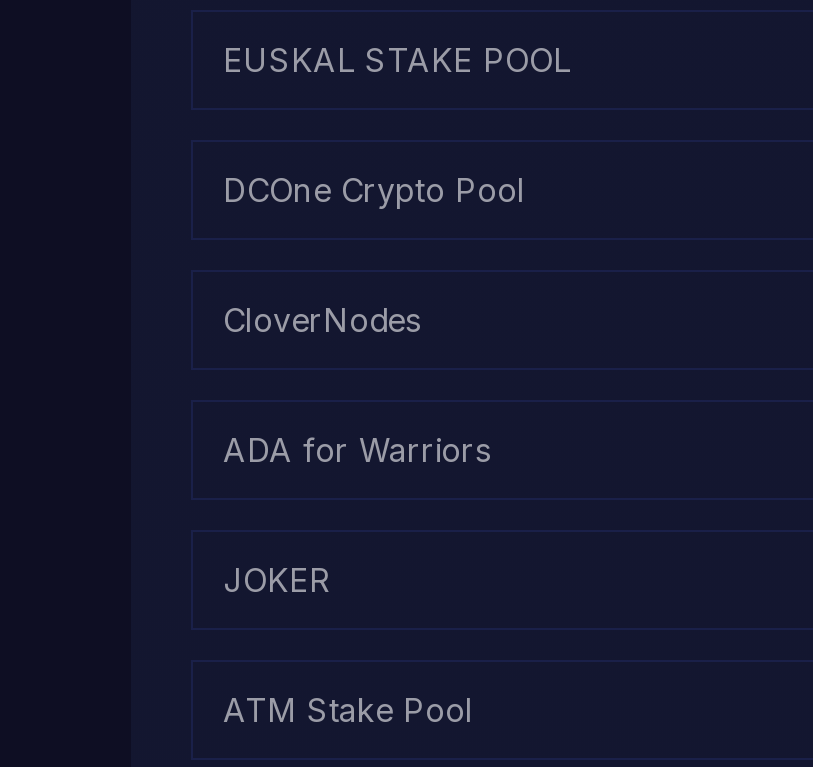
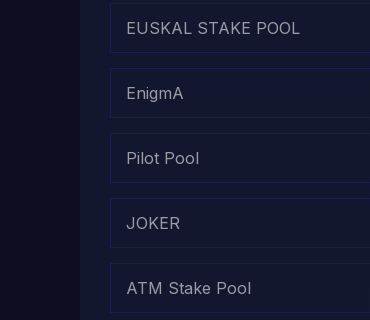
- DCOne Crypto Pool
- CloverNodes
- ADA for Warriors
+ EnigmA
+ Pilot Pool
